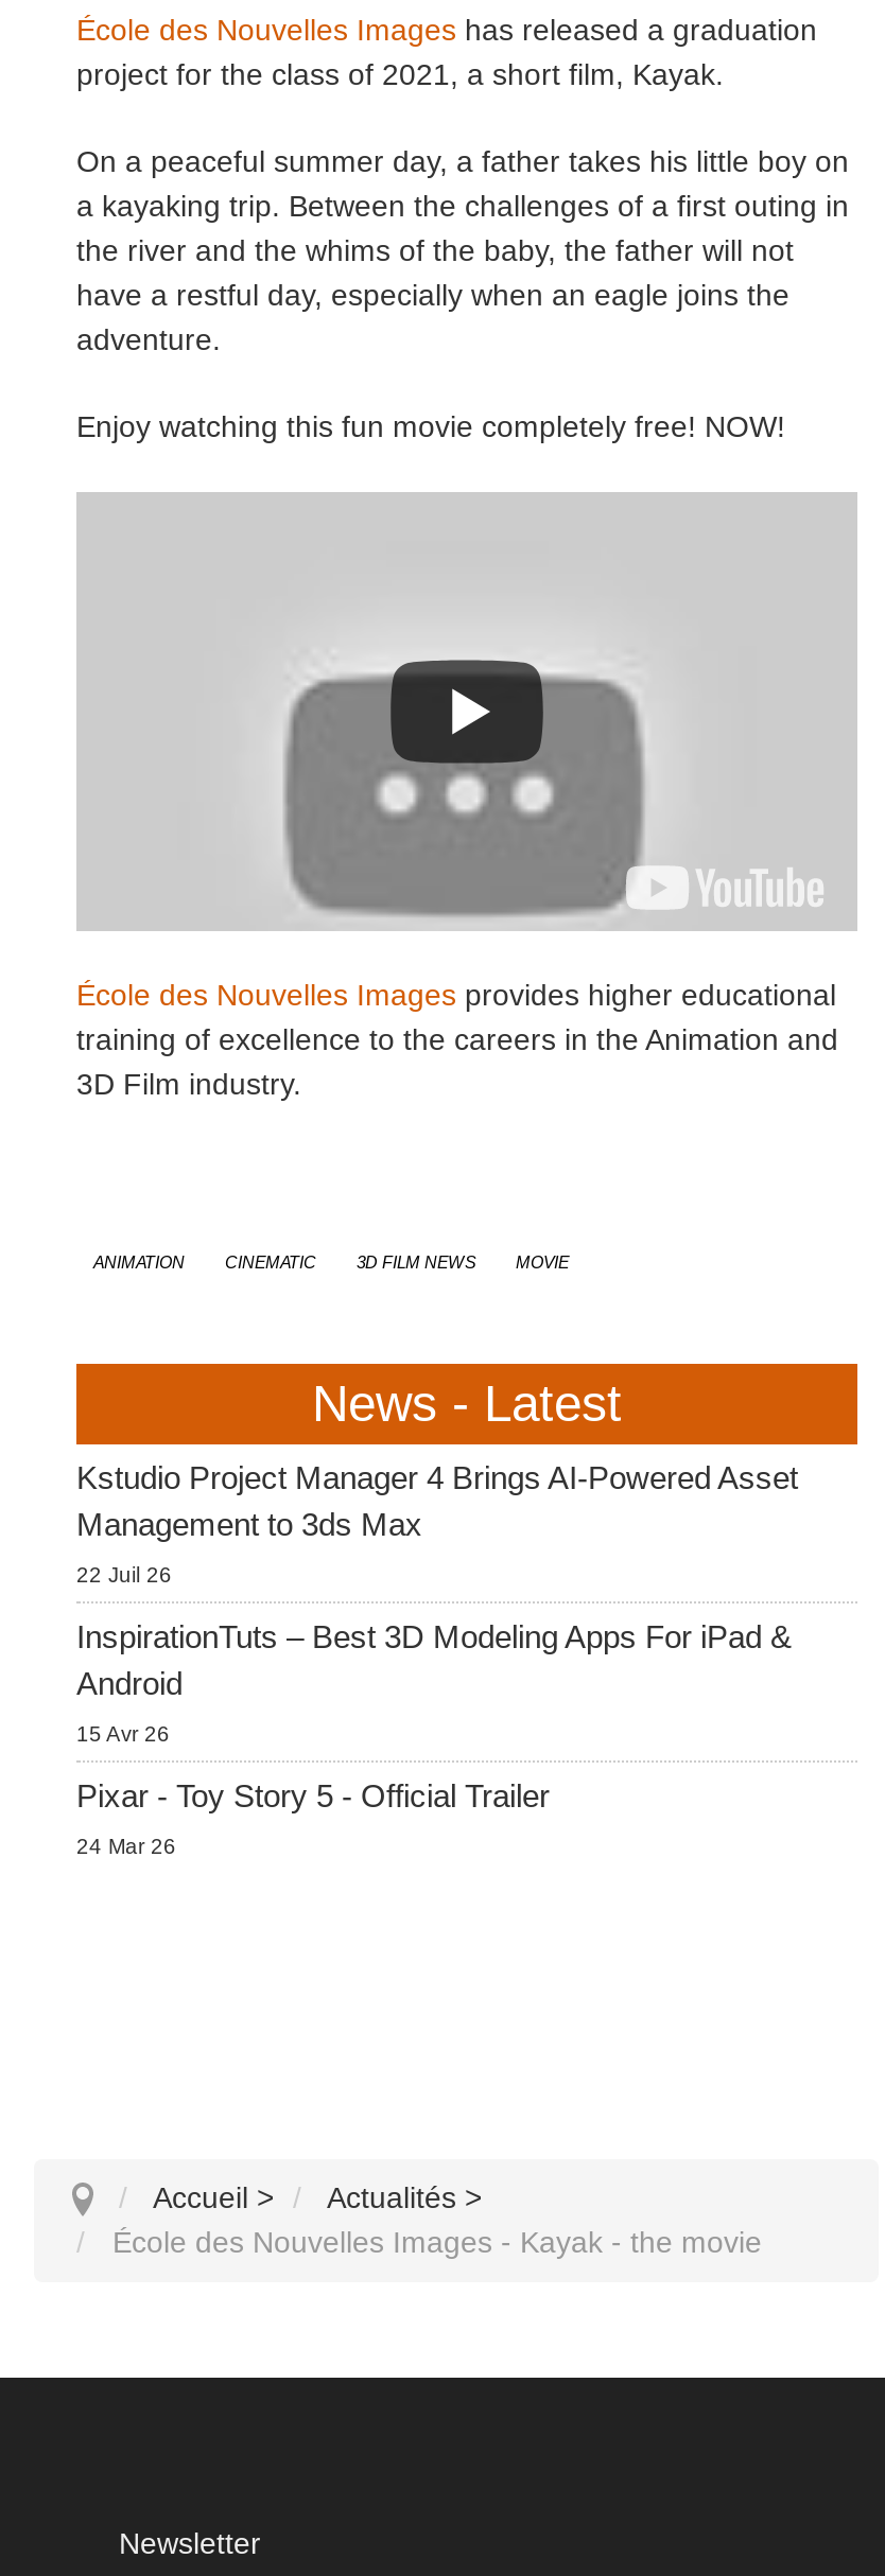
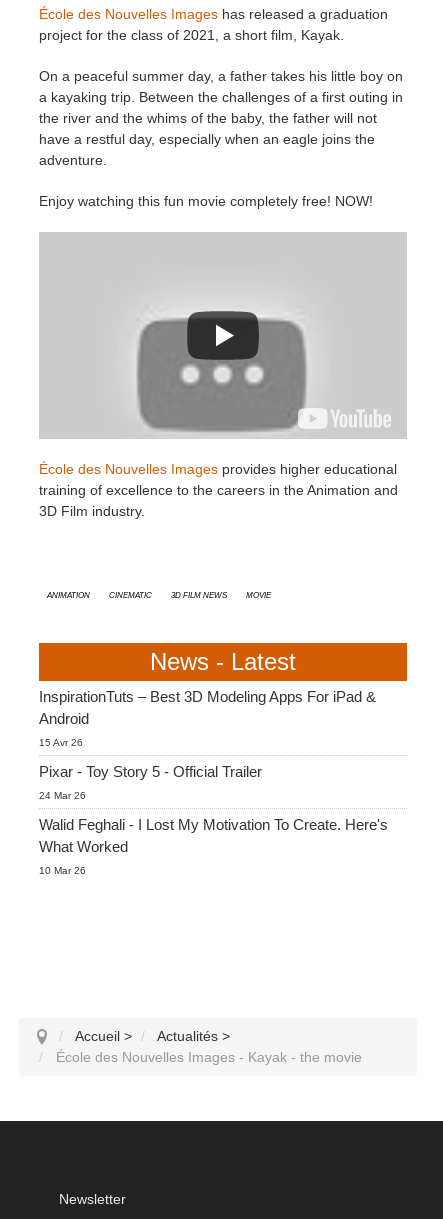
- Kstudio Project Manager 4 Brings AI-Powered Asset
- Management to 3ds Max
- 22 Juil 26

moved up: InspirationTuts – Best 3D Modeling Apps For iPad & | Android | 15 Avr 26 | Pixar - Toy Story 5 - Official Trailer | 24 Mar 26

+ Walid Feghali - I Lost My Motivation To Create. Here's
+ What Worked
+ 10 Mar 26
